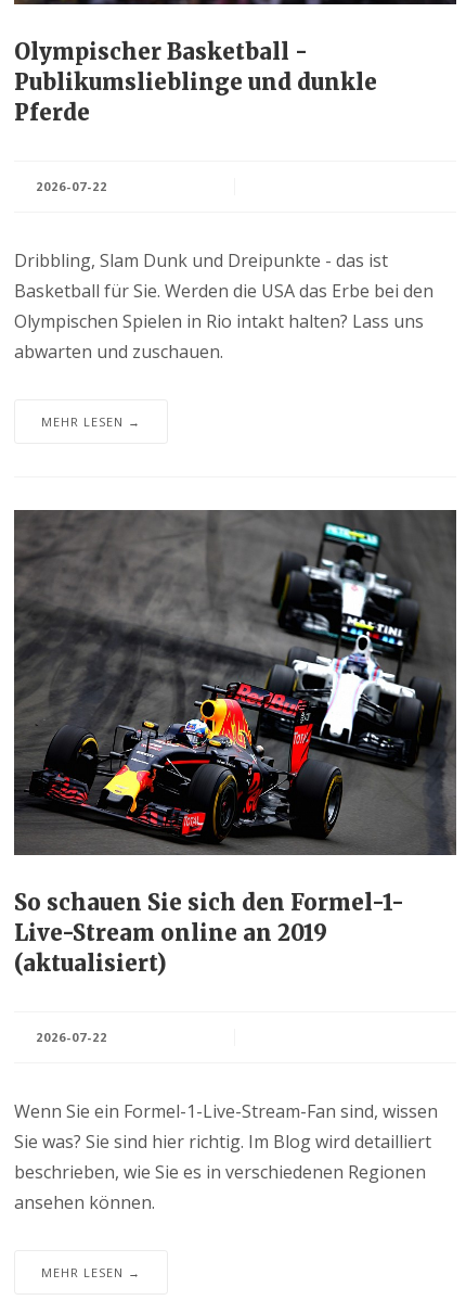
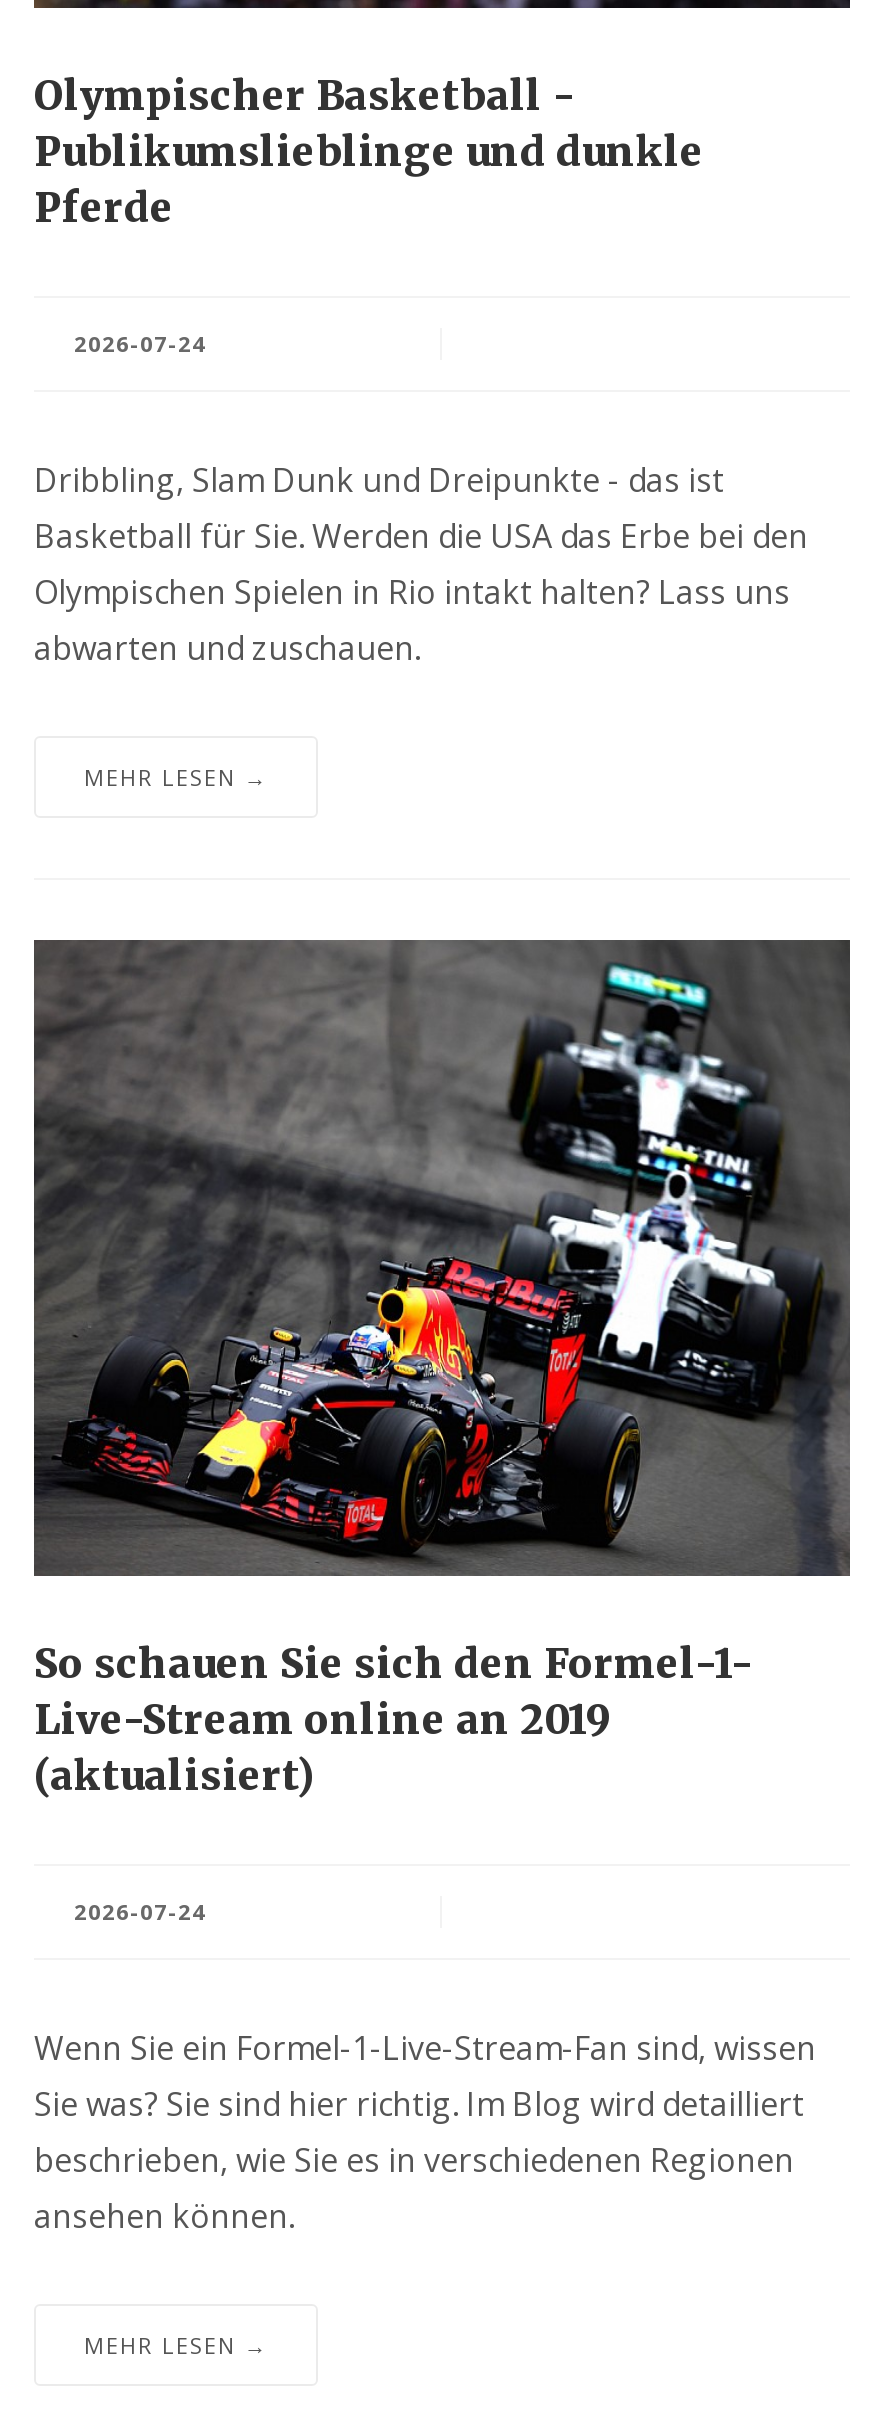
- 2026-07-22
+ 2026-07-24

- 2026-07-22
+ 2026-07-24
